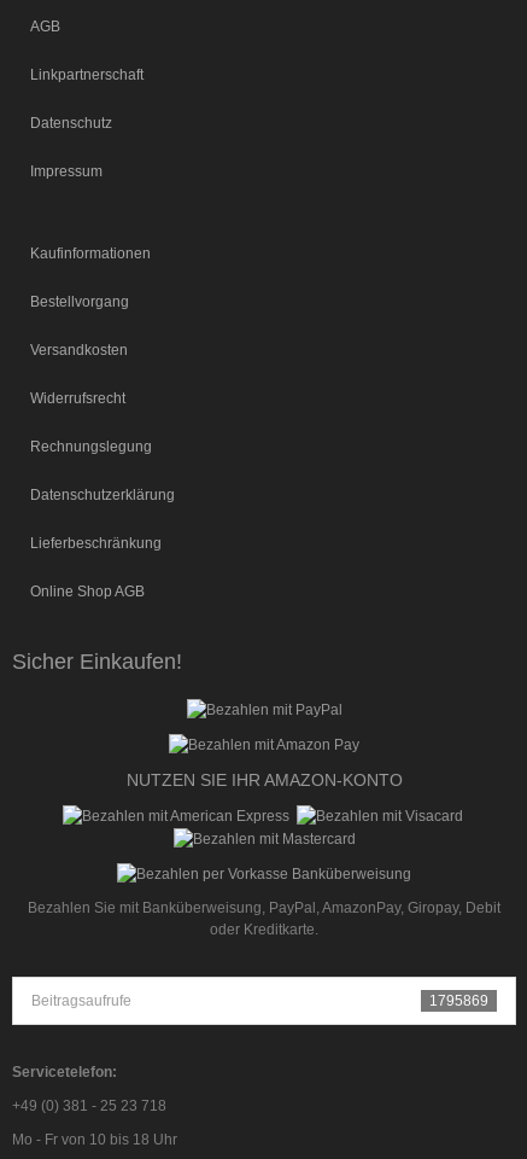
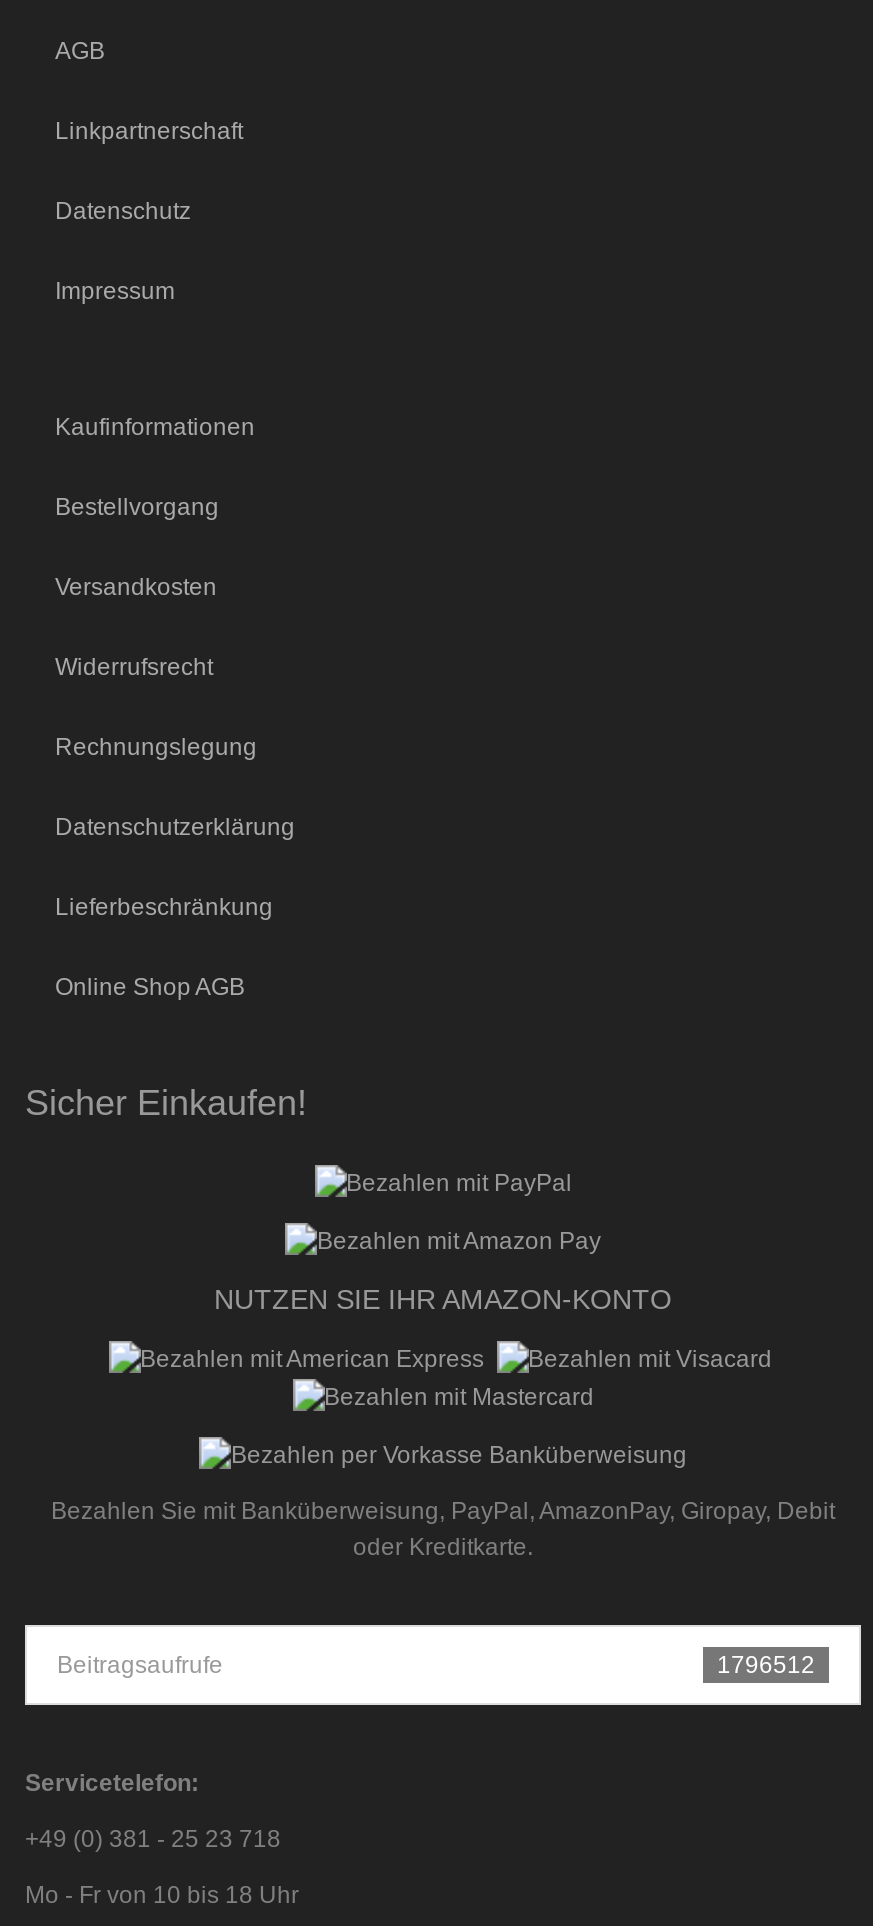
- 1795869
+ 1796512
